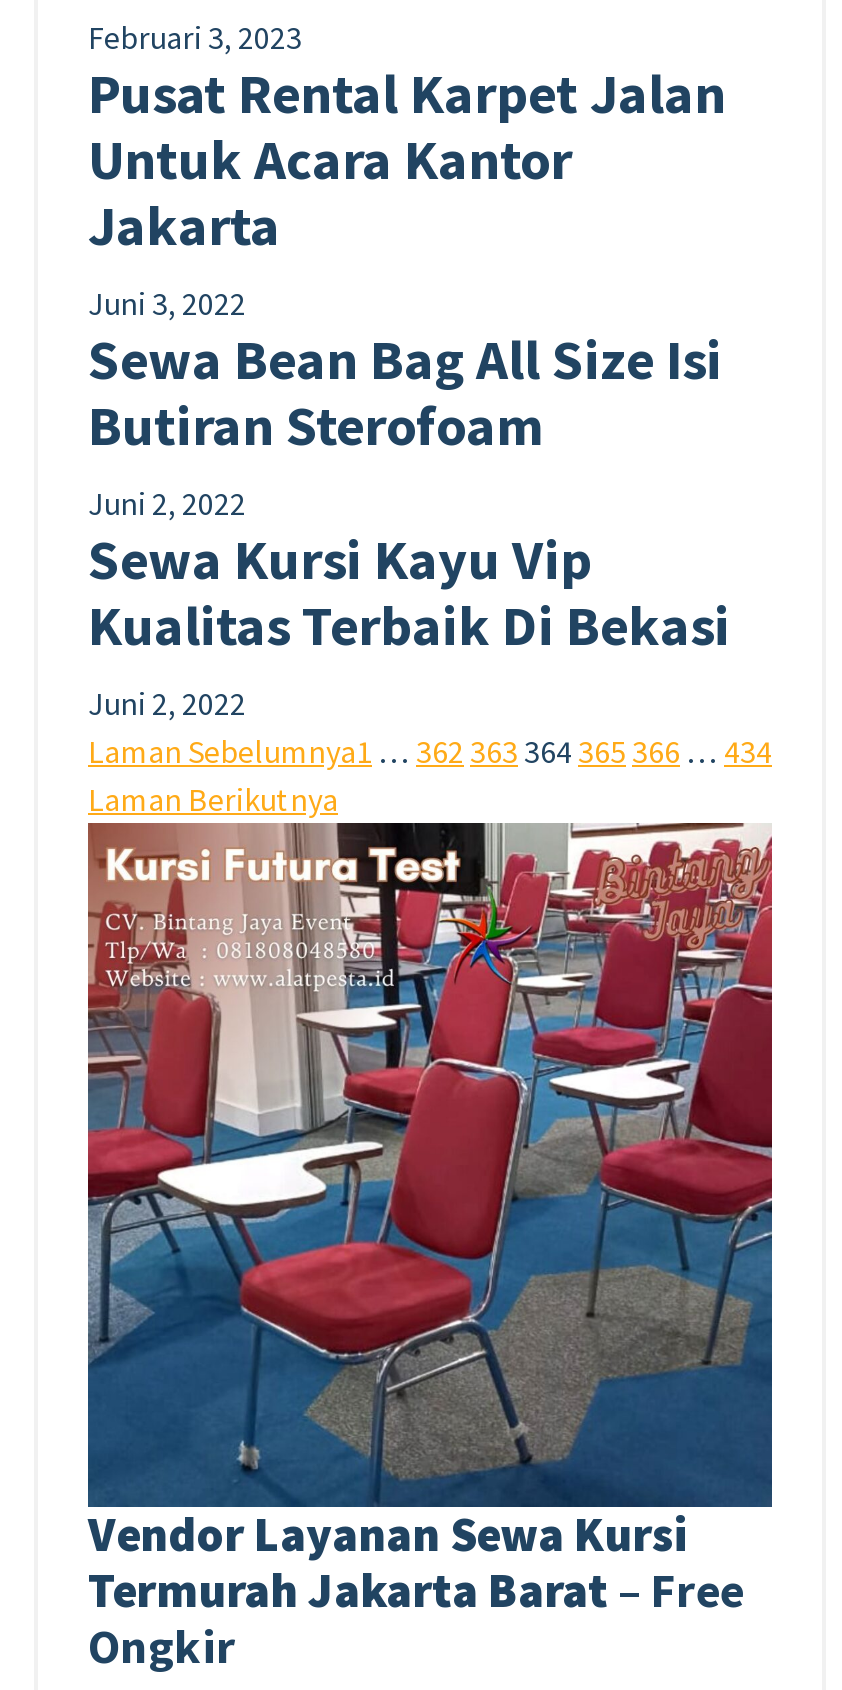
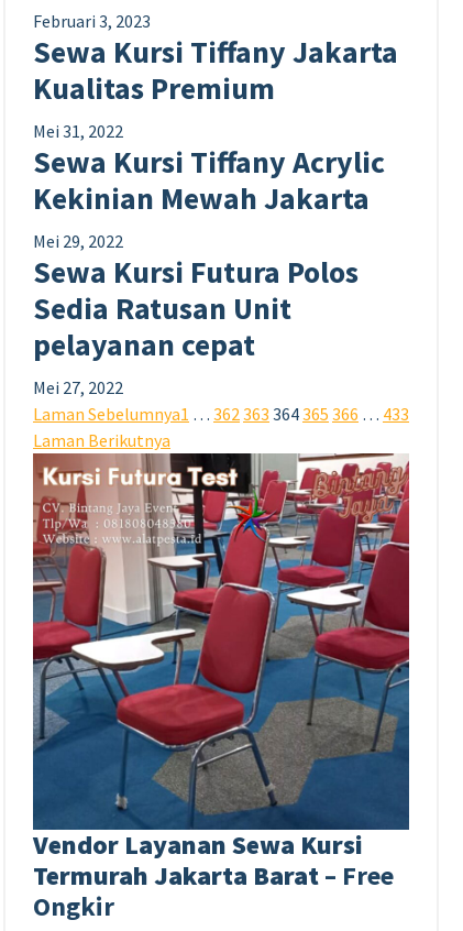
- Pusat Rental Karpet Jalan
- Untuk Acara Kantor
- Jakarta
- Juni 3, 2022
- Sewa Bean Bag All Size Isi
- Butiran Sterofoam
- Juni 2, 2022
- Sewa Kursi Kayu Vip
- Kualitas Terbaik Di Bekasi
- Juni 2, 2022
- Laman Sebelumnya1 … 362 363 364 365 366 … 434
+ Sewa Kursi Tiffany Jakarta
+ Kualitas Premium
+ Mei 31, 2022
+ Sewa Kursi Tiffany Acrylic
+ Kekinian Mewah Jakarta
+ Mei 29, 2022
+ Sewa Kursi Futura Polos
+ Sedia Ratusan Unit
+ pelayanan cepat
+ Mei 27, 2022
+ Laman Sebelumnya1 … 362 363 364 365 366 … 433
